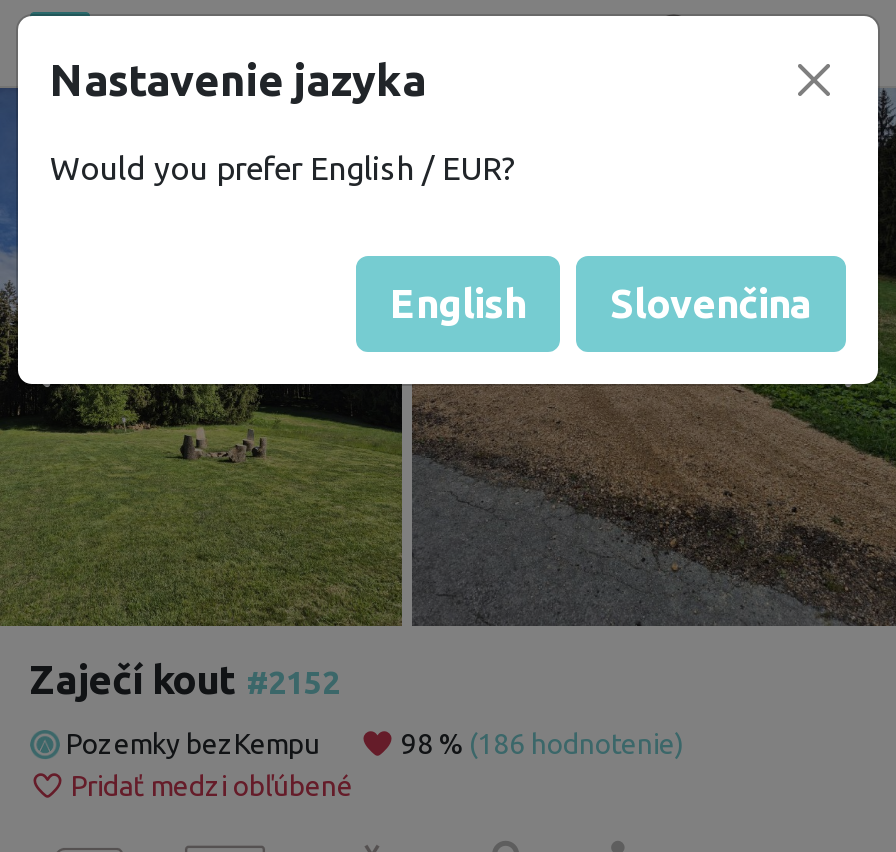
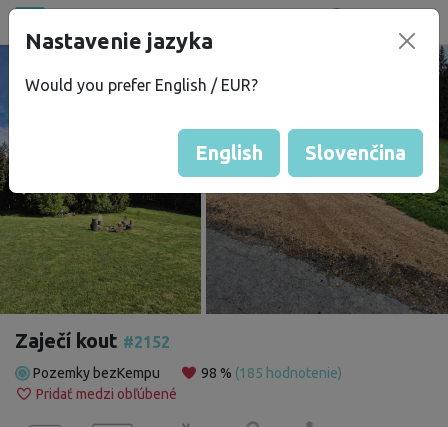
- 98 % (186 hodnotenie)
+ 98 % (185 hodnotenie)
